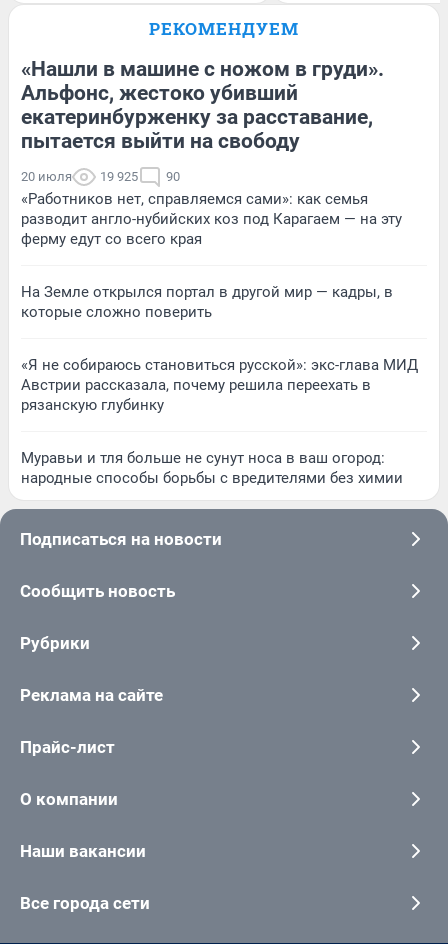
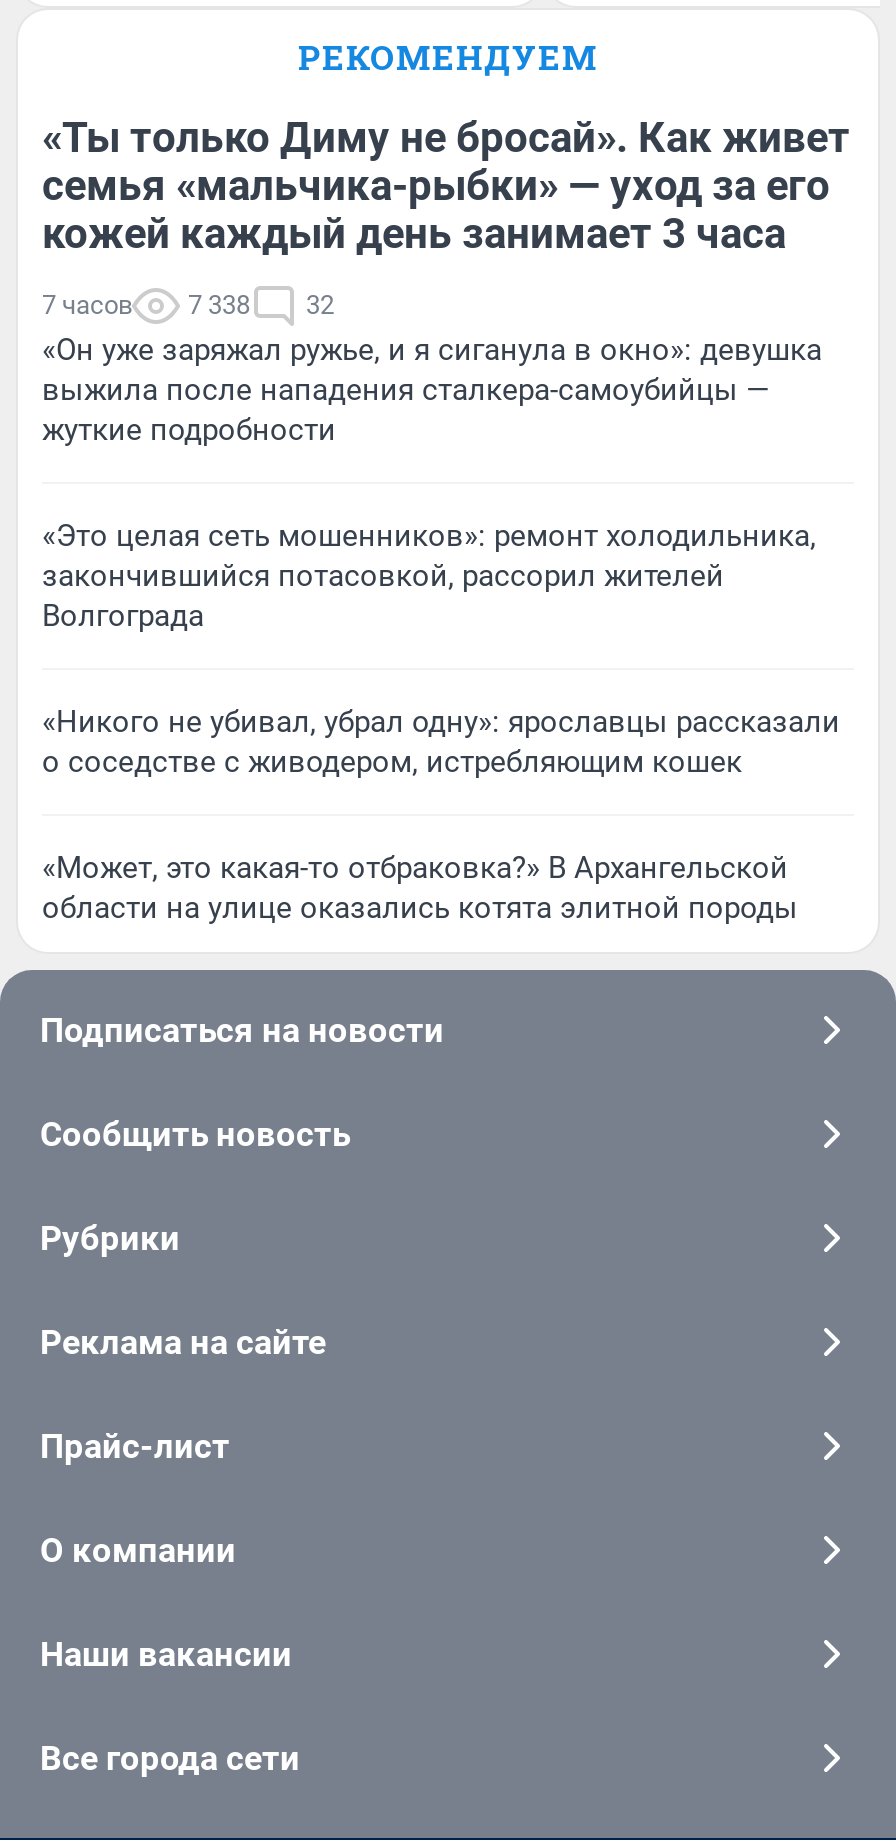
- «Нашли в машине с ножом в груди».
- Альфонс, жестоко убивший
- екатеринбурженку за расставание,
- пытается выйти на свободу
+ «Ты только Диму не бросай». Как живет
+ семья «мальчика-рыбки» — уход за его
+ кожей каждый день занимает 3 часа

- 20 июля
- 19 925
- 90
- «Работников нет, справляемся сами»: как семья
- разводит англо-нубийских коз под Карагаем — на эту
- ферму едут со всего края
+ 7 часов
+ 7 338
+ 32
+ «Он уже заряжал ружье, и я сиганула в окно»: девушка
+ выжила после нападения сталкера-самоубийцы —
+ жуткие подробности

- На Земле открылся портал в другой мир — кадры, в
- которые сложно поверить
+ «Это целая сеть мошенников»: ремонт холодильника,
+ закончившийся потасовкой, рассорил жителей
+ Волгограда

- «Я не собираюсь становиться русской»: экс-глава МИД
- Австрии рассказала, почему решила переехать в
- рязанскую глубинку
+ «Никого не убивал, убрал одну»: ярославцы рассказали
+ о соседстве с живодером, истребляющим кошек

- Муравьи и тля больше не сунут носа в ваш огород:
- народные способы борьбы с вредителями без химии
+ «Может, это какая-то отбраковка?» В Архангельской
+ области на улице оказались котята элитной породы
